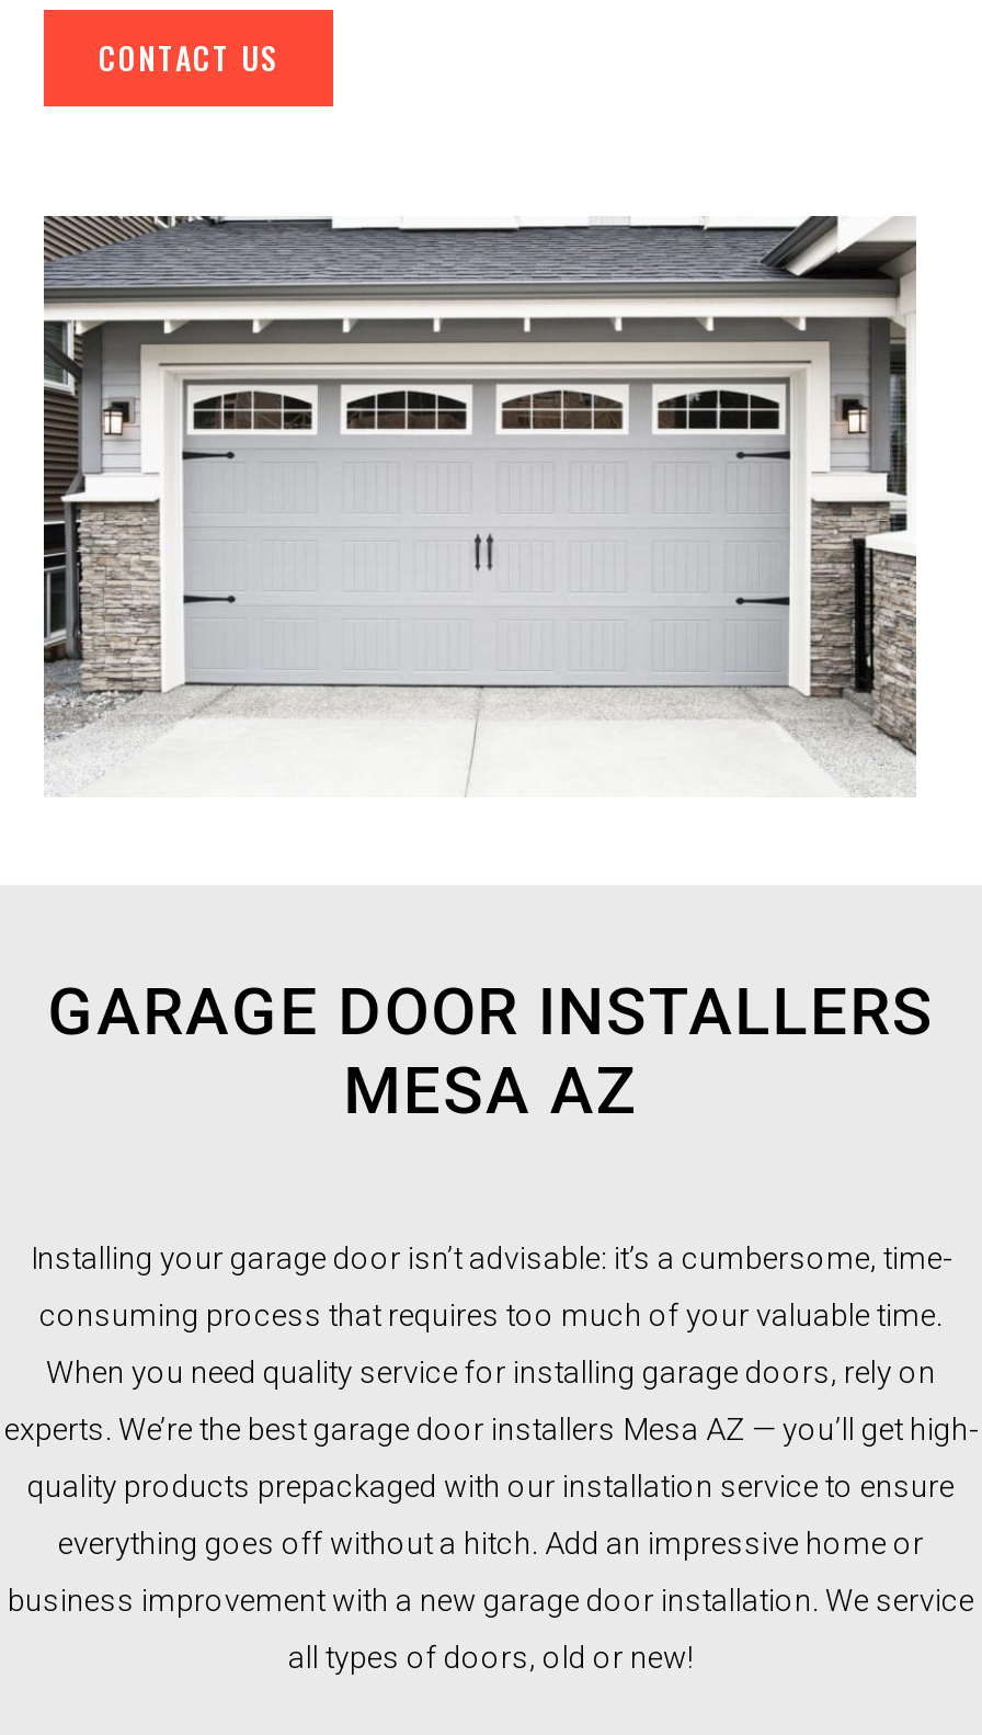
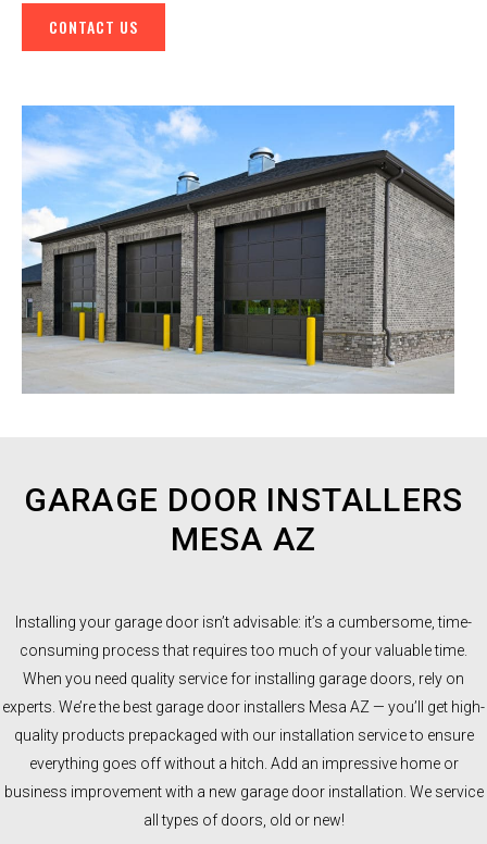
- [image]
+ [image]
